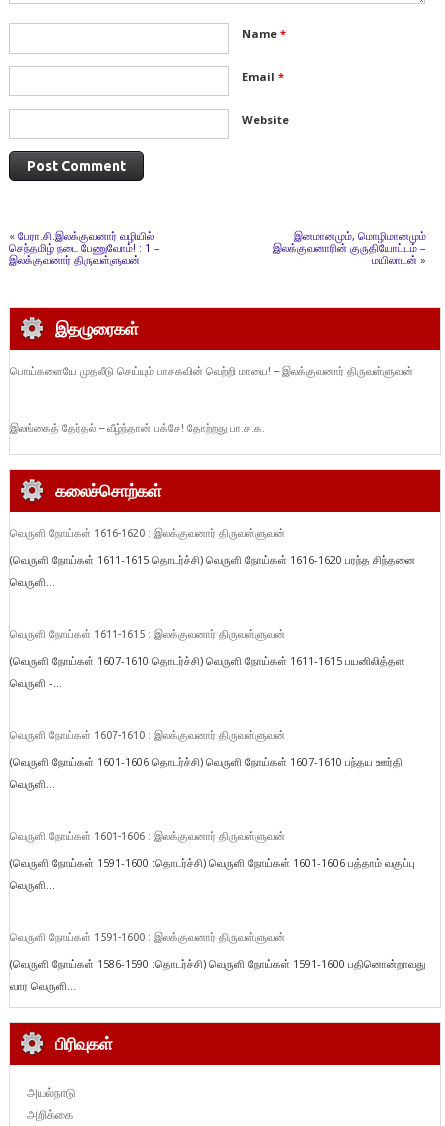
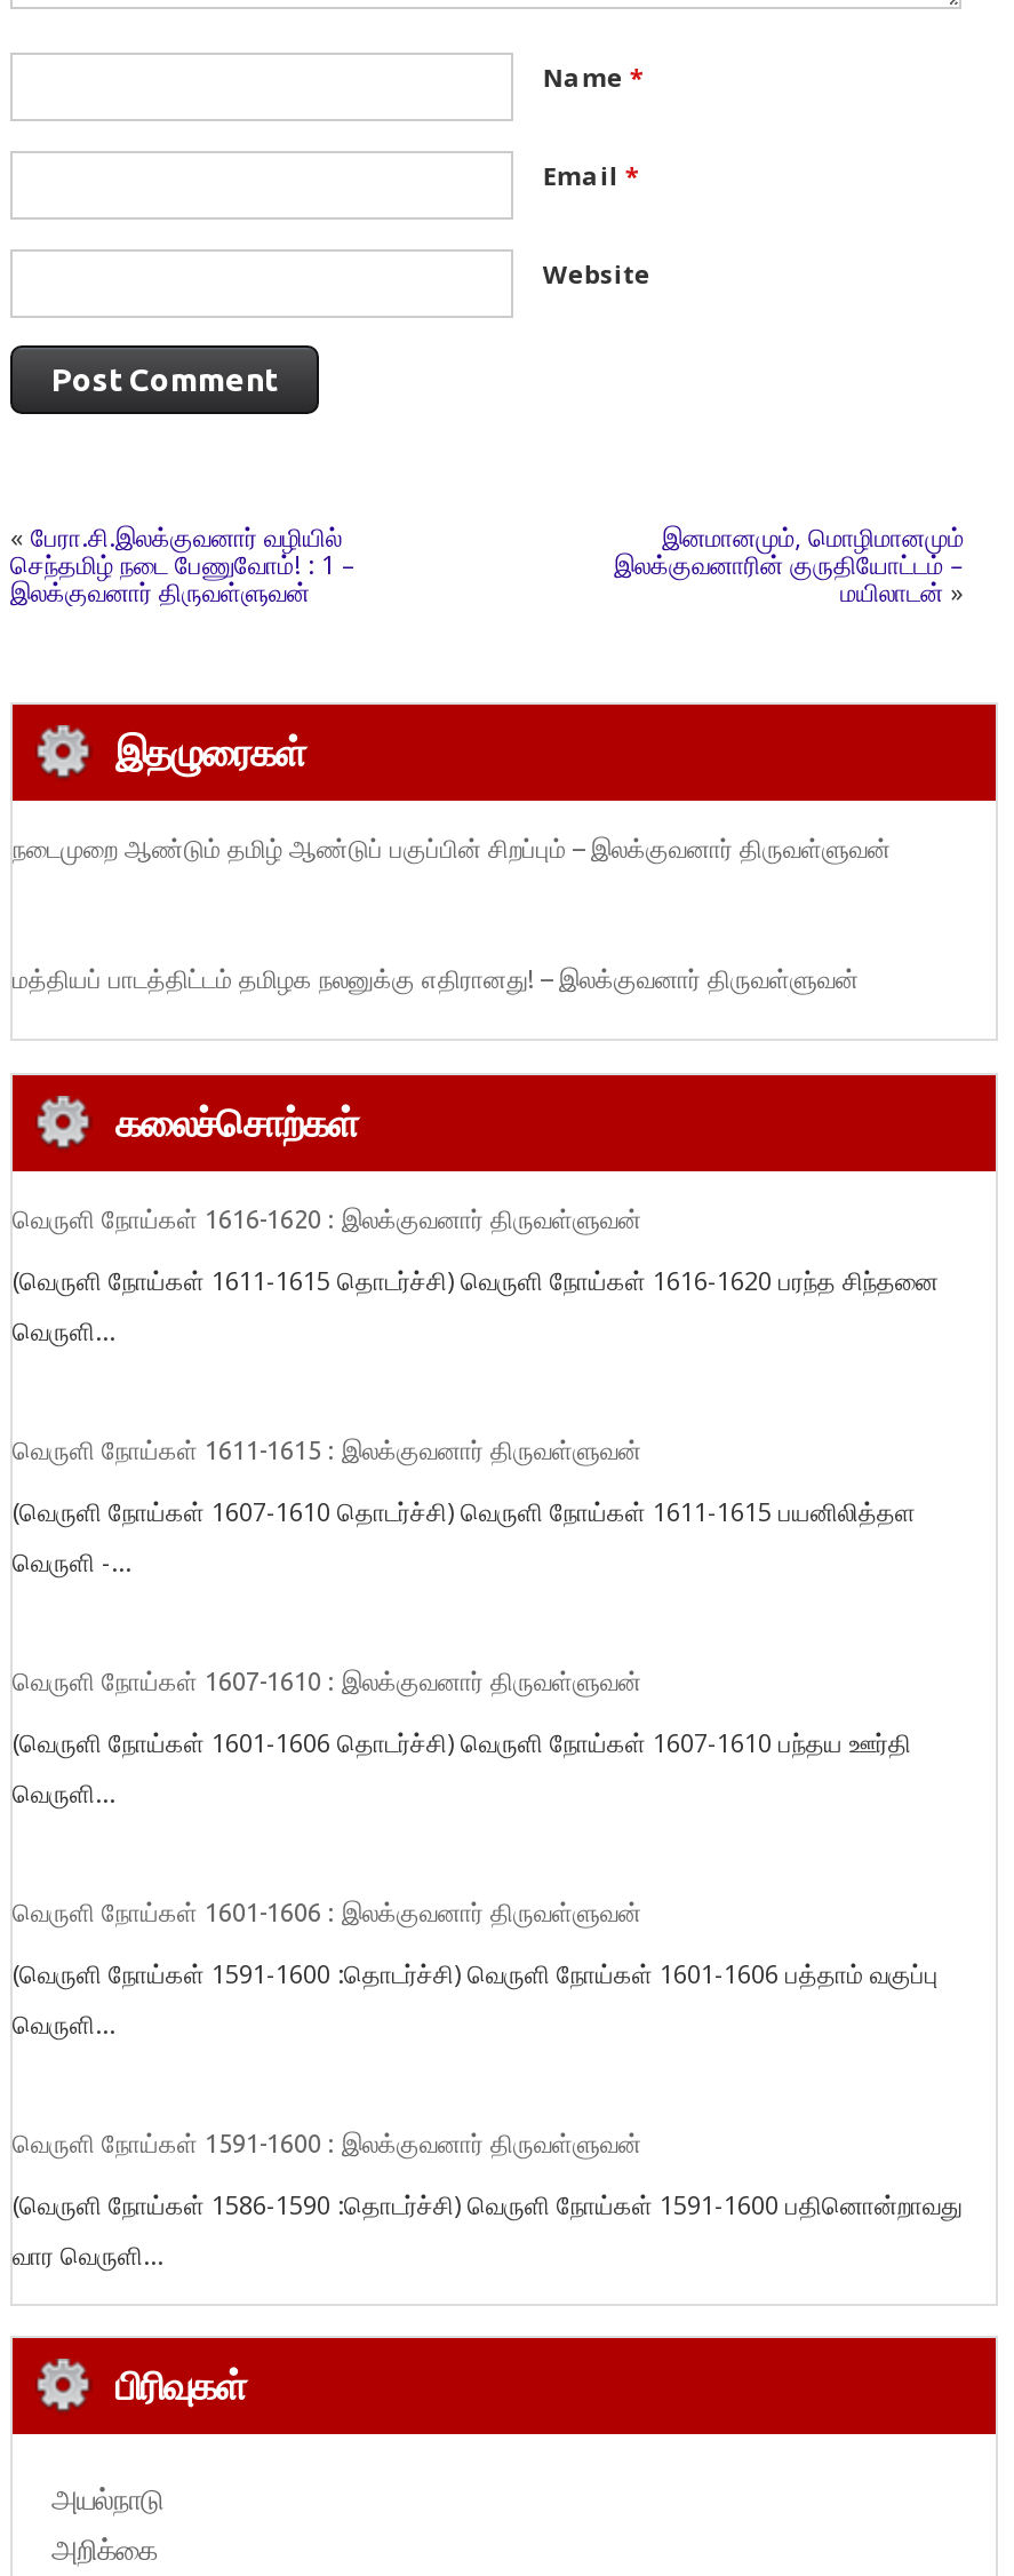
- பொய்களையே முதலீடு செய்யும் பாசகவின் வெற்றி மாயை! – இலக்குவனார் திருவள்ளுவன்
+ நடைமுறை ஆண்டும் தமிழ் ஆண்டுப் பகுப்பின் சிறப்பும் – இலக்குவனார் திருவள்ளுவன்

- இலங்கைத் தேர்தல் – வீழ்ந்தான் பக்சே! தோற்றது பா.ச.க.
+ மத்தியப் பாடத்திட்டம் தமிழக நலனுக்கு எதிரானது! – இலக்குவனார் திருவள்ளுவன்
